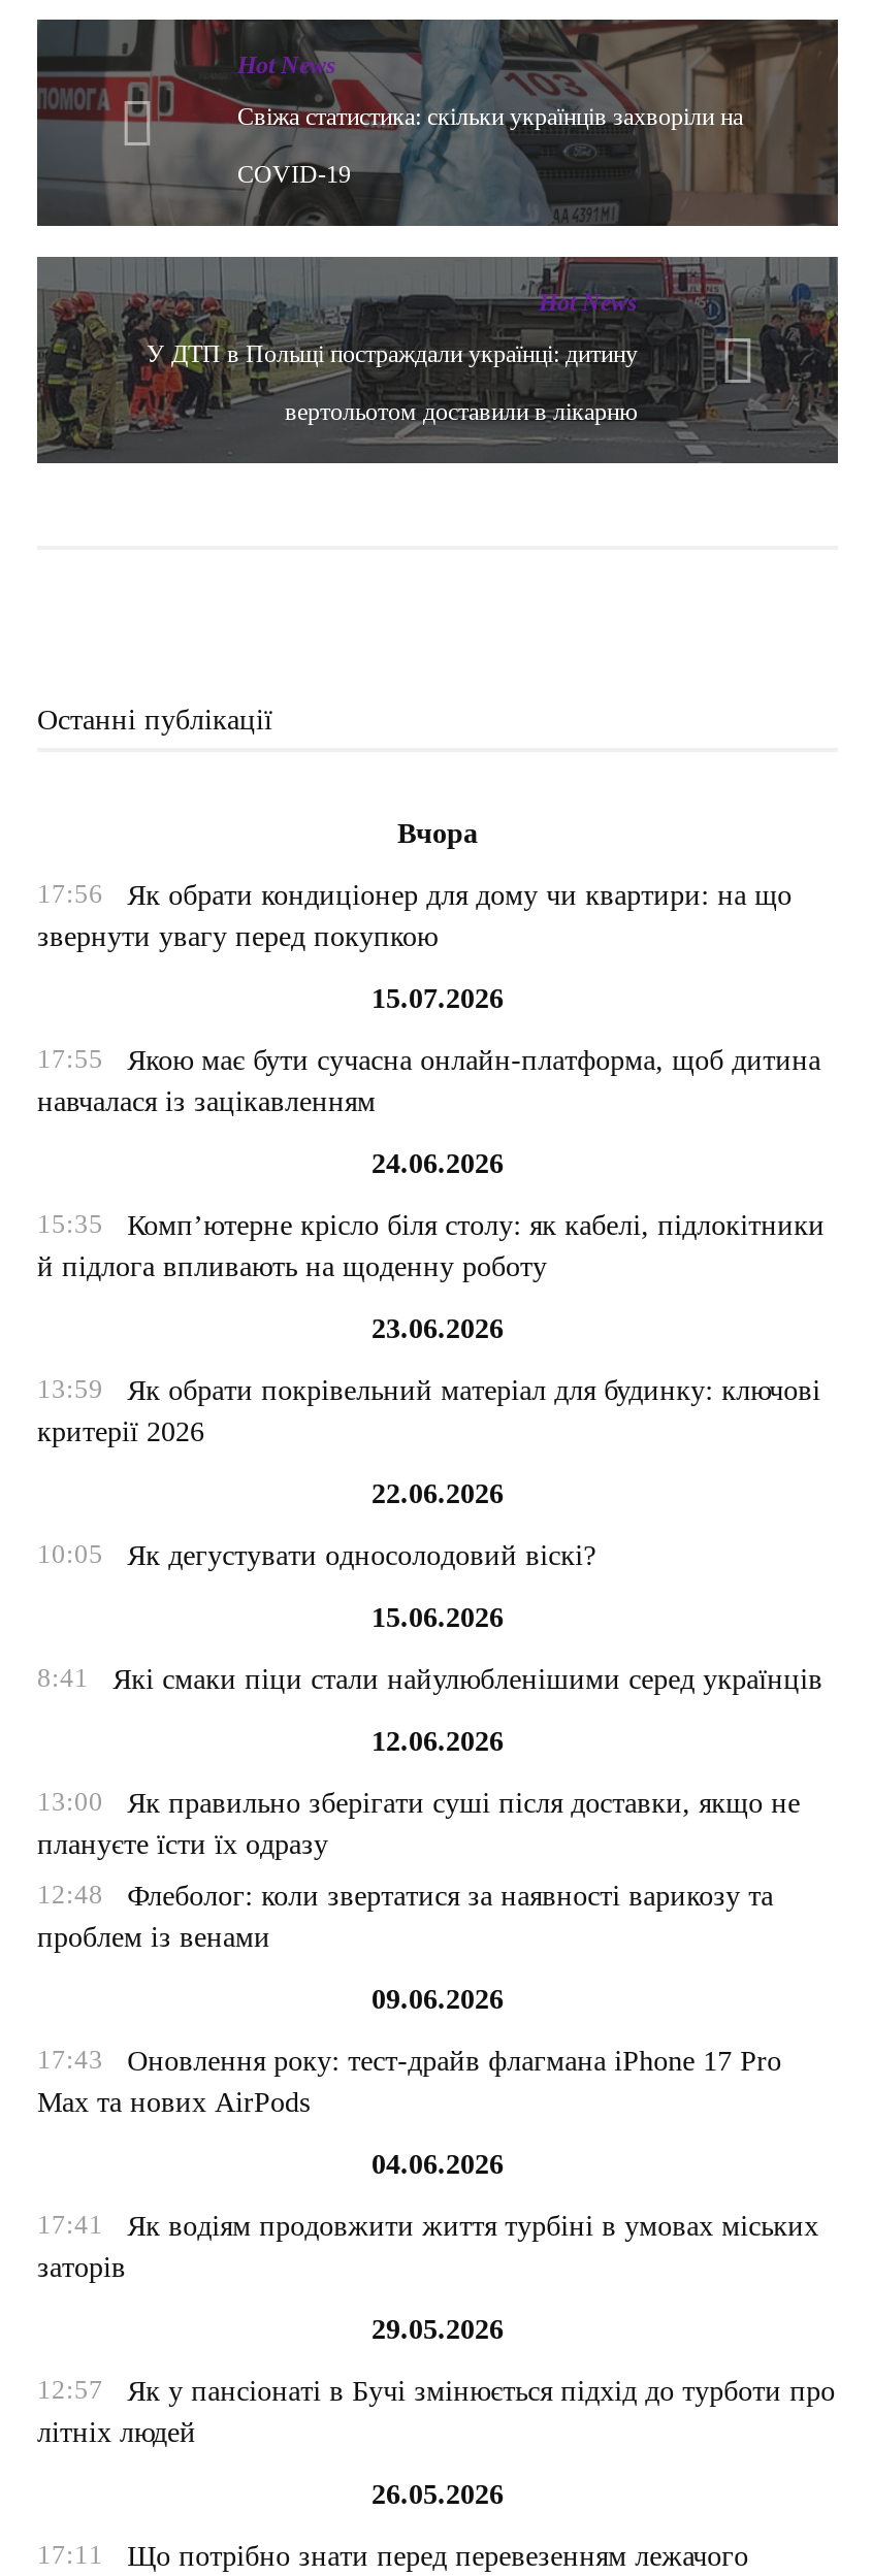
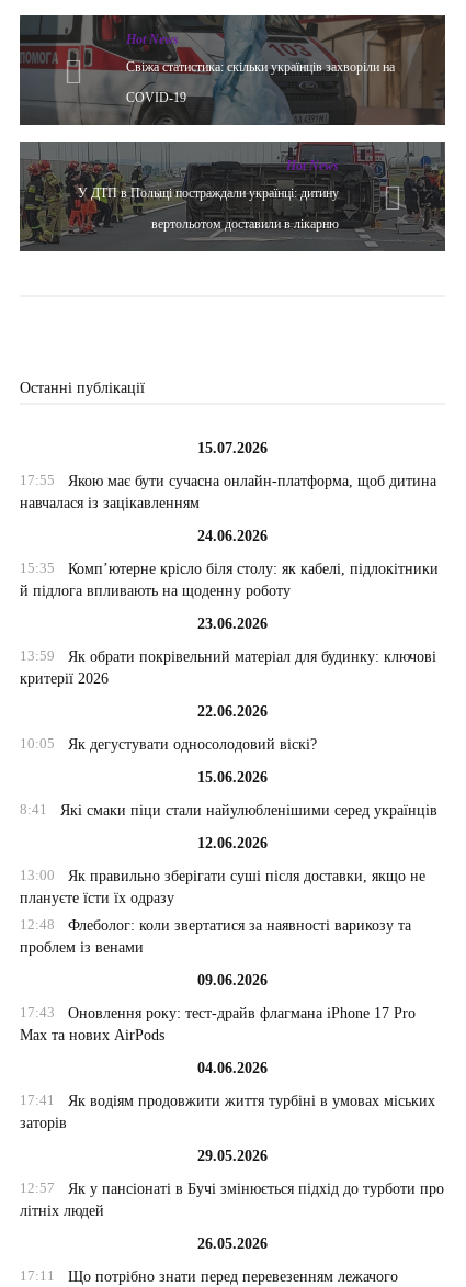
- Вчора
- 17:56
- Як обрати кондиціонер для дому чи квартири: на що
- звернути увагу перед покупкою
